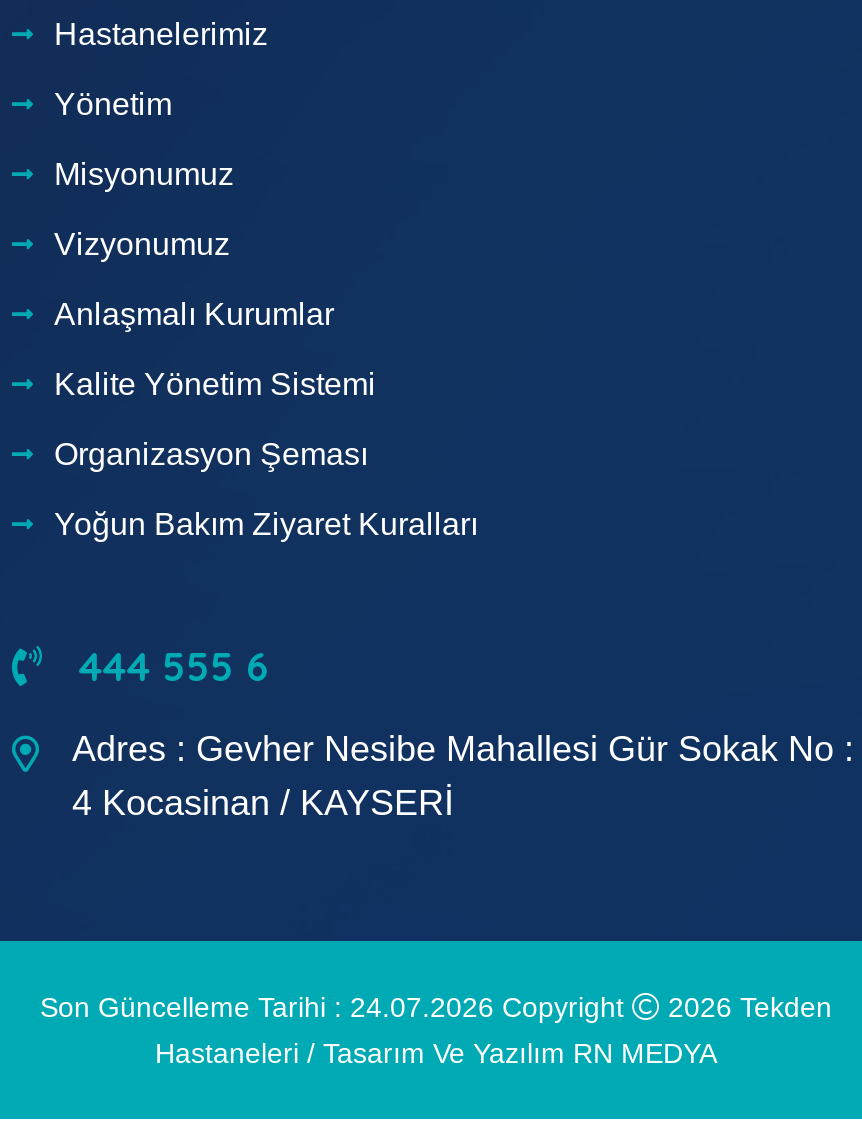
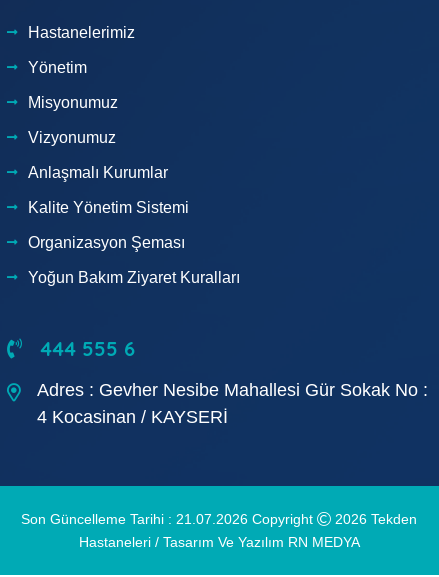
- Son Güncelleme Tarihi : 24.07.2026 Copyright
+ Son Güncelleme Tarihi : 21.07.2026 Copyright
